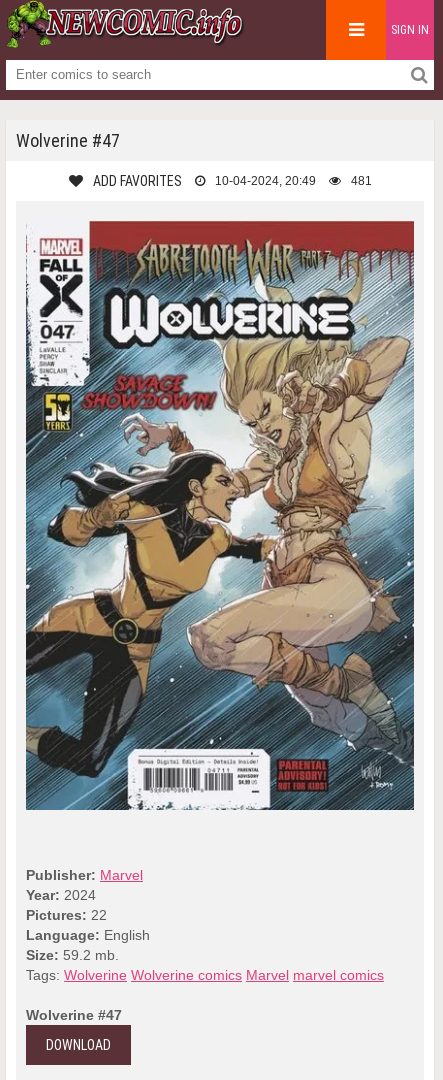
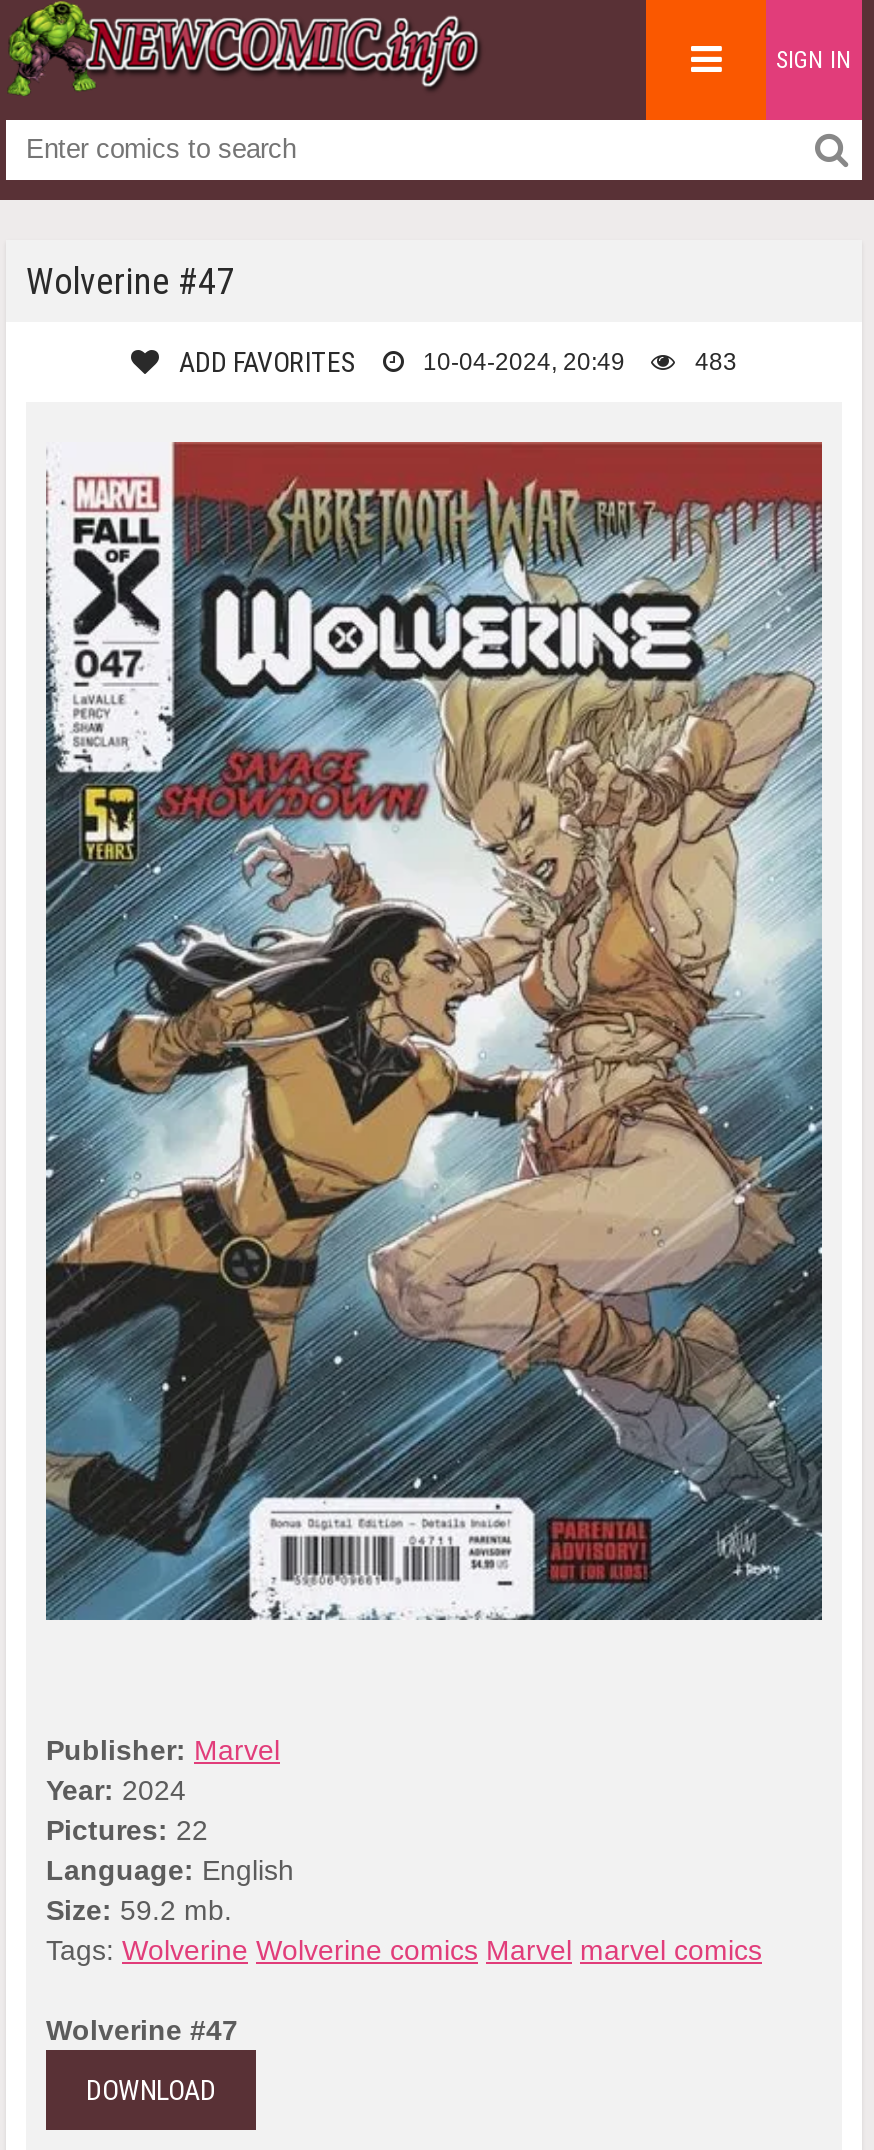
- 481
+ 483
